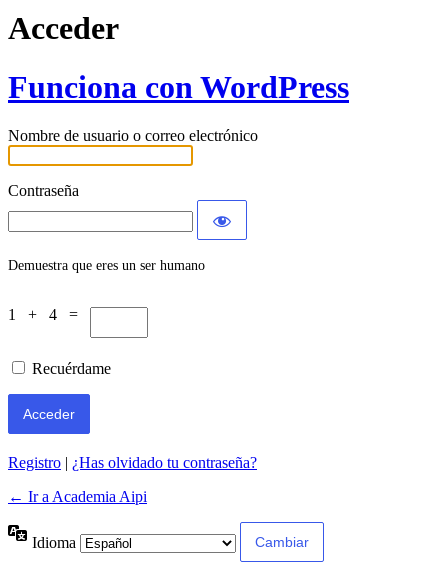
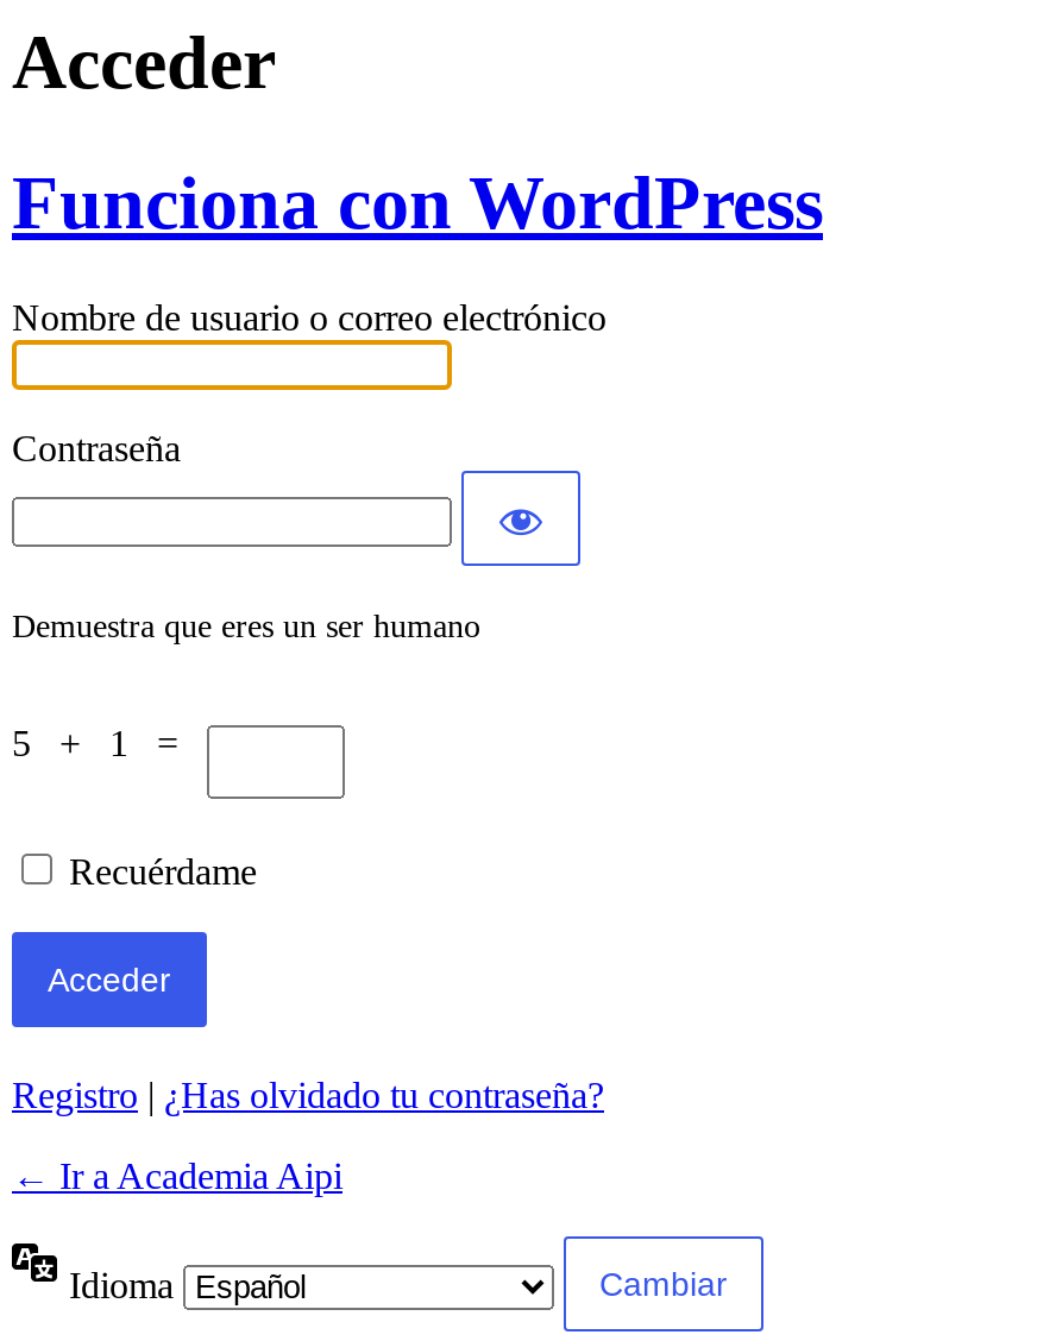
- 1 + 4 =
+ 5 + 1 =
